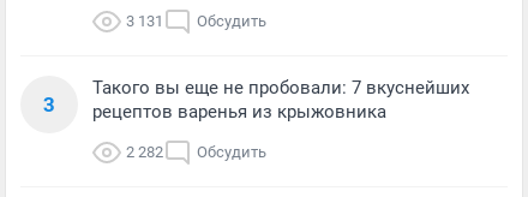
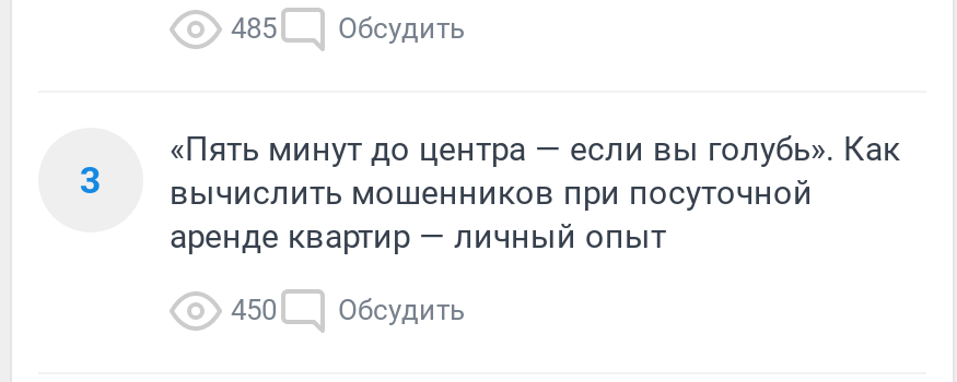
- 3 131 Обсудить
+ 485 Обсудить

- Такого вы еще не пробовали: 7 вкуснейших
- рецептов варенья из крыжовника
+ «Пять минут до центра — если вы голубь». Как
+ вычислить мошенников при посуточной
+ аренде квартир — личный опыт

- 2 282 Обсудить
+ 450 Обсудить
